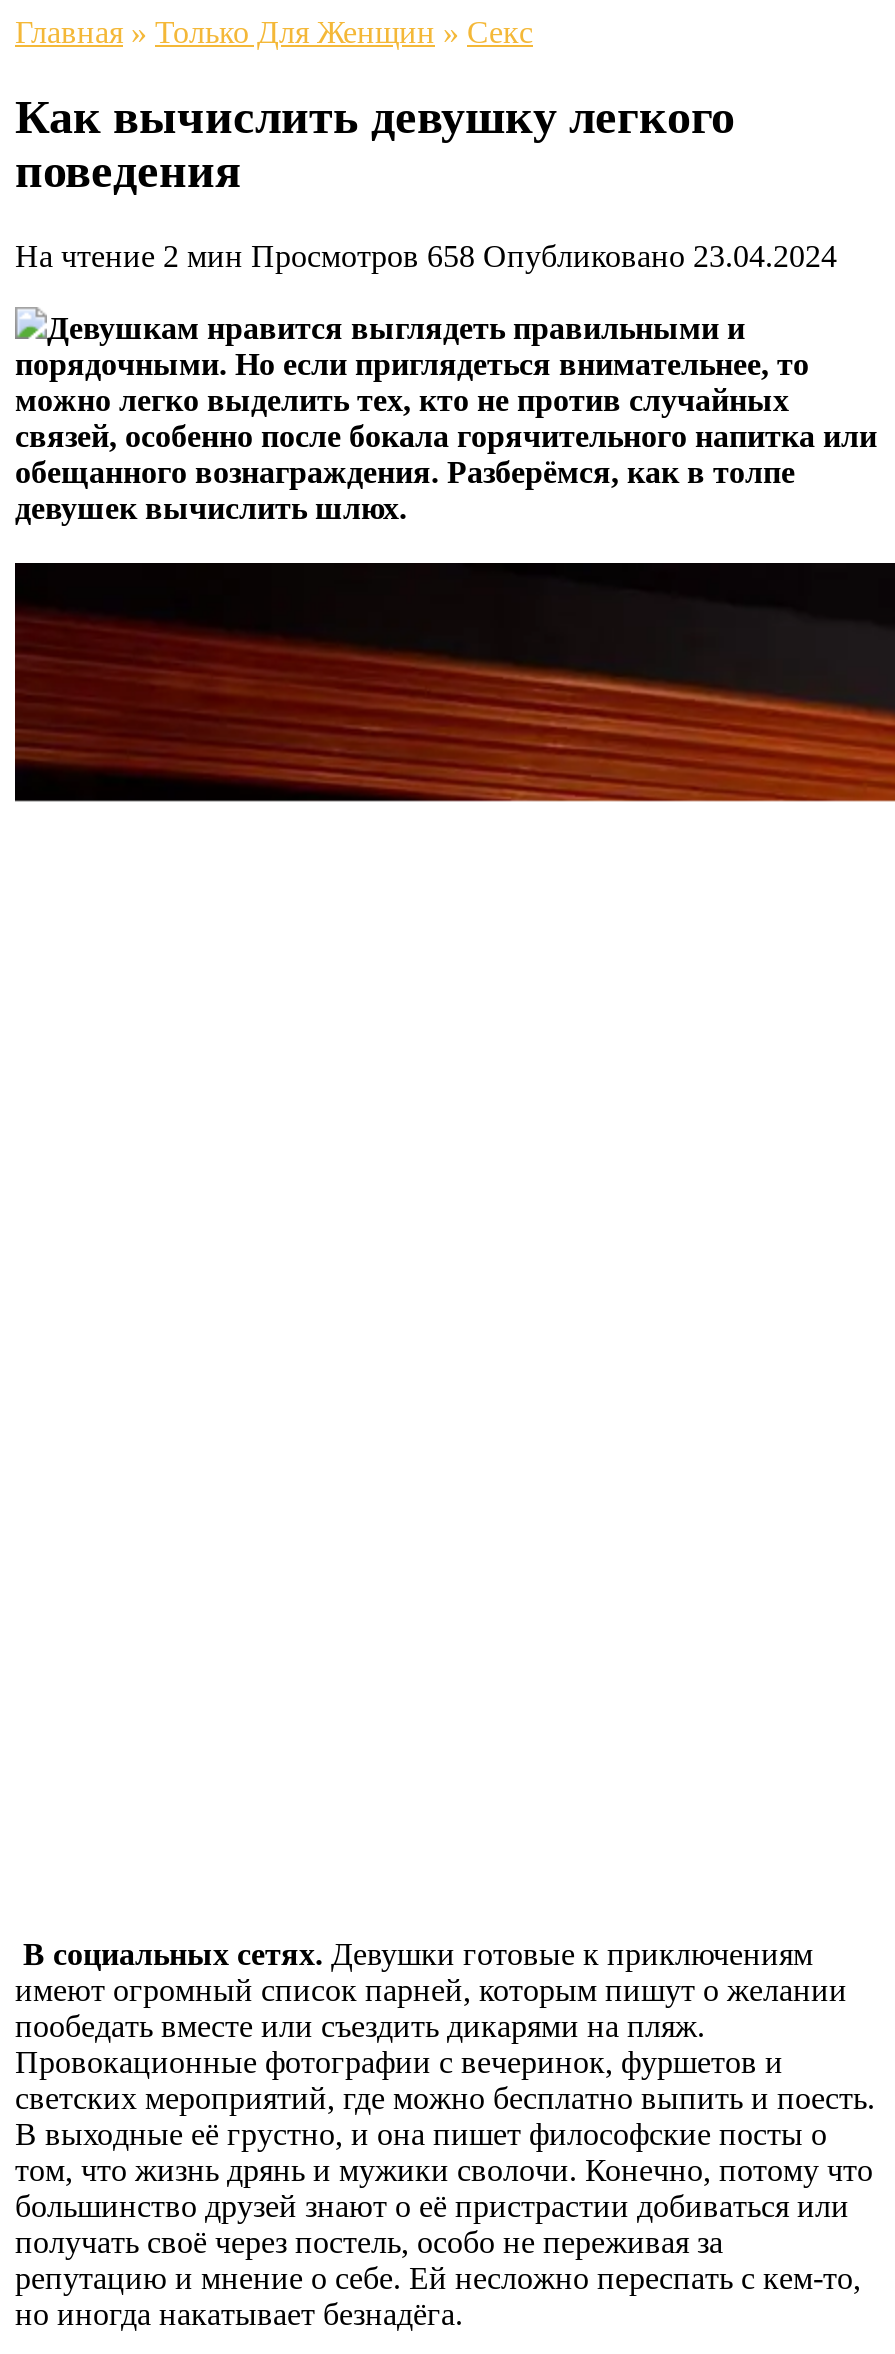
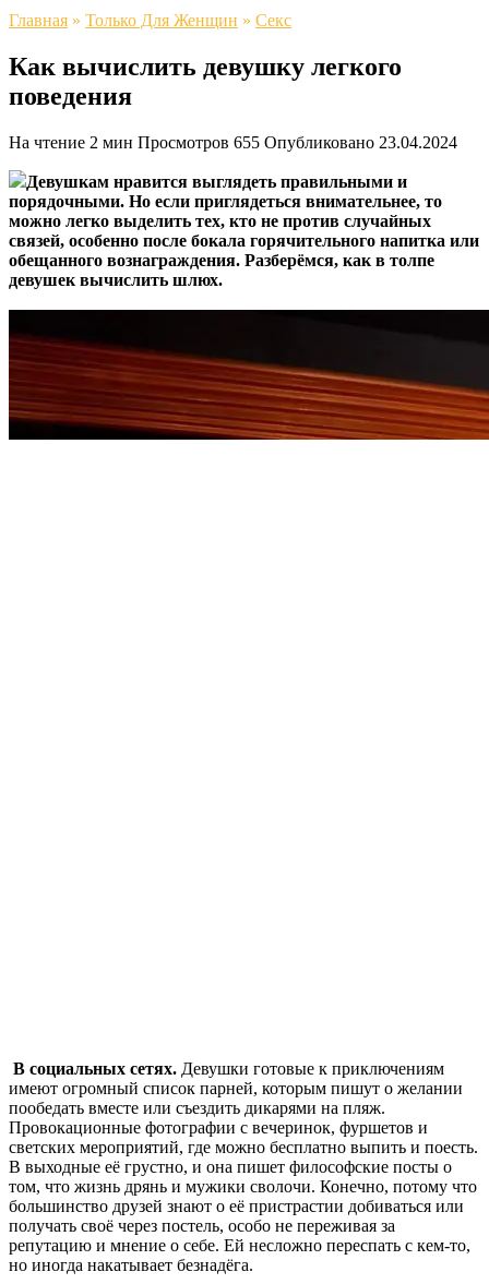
- На чтение 2 мин Просмотров 658 Опубликовано 23.04.2024
+ На чтение 2 мин Просмотров 655 Опубликовано 23.04.2024
